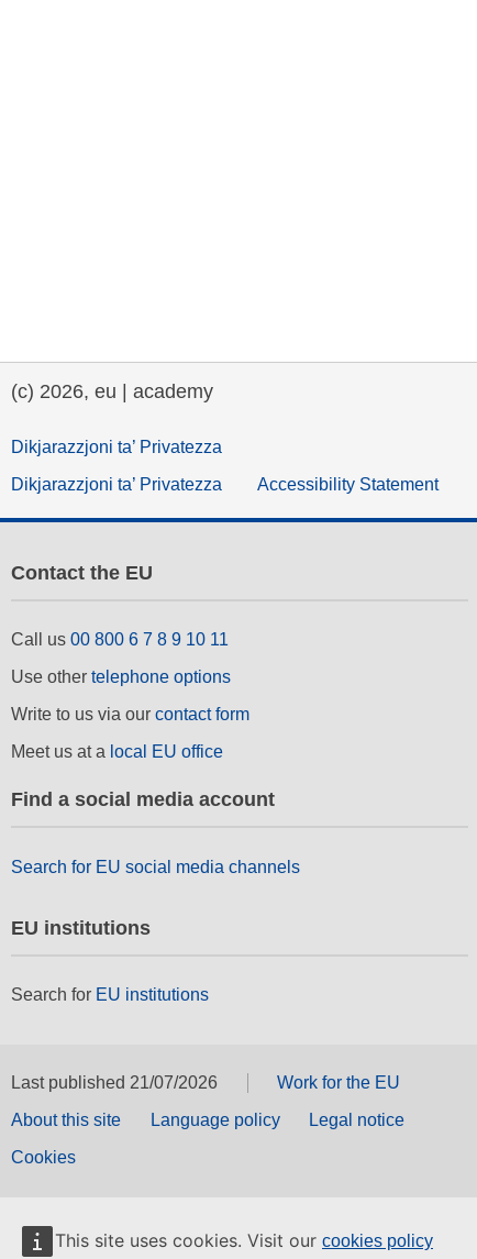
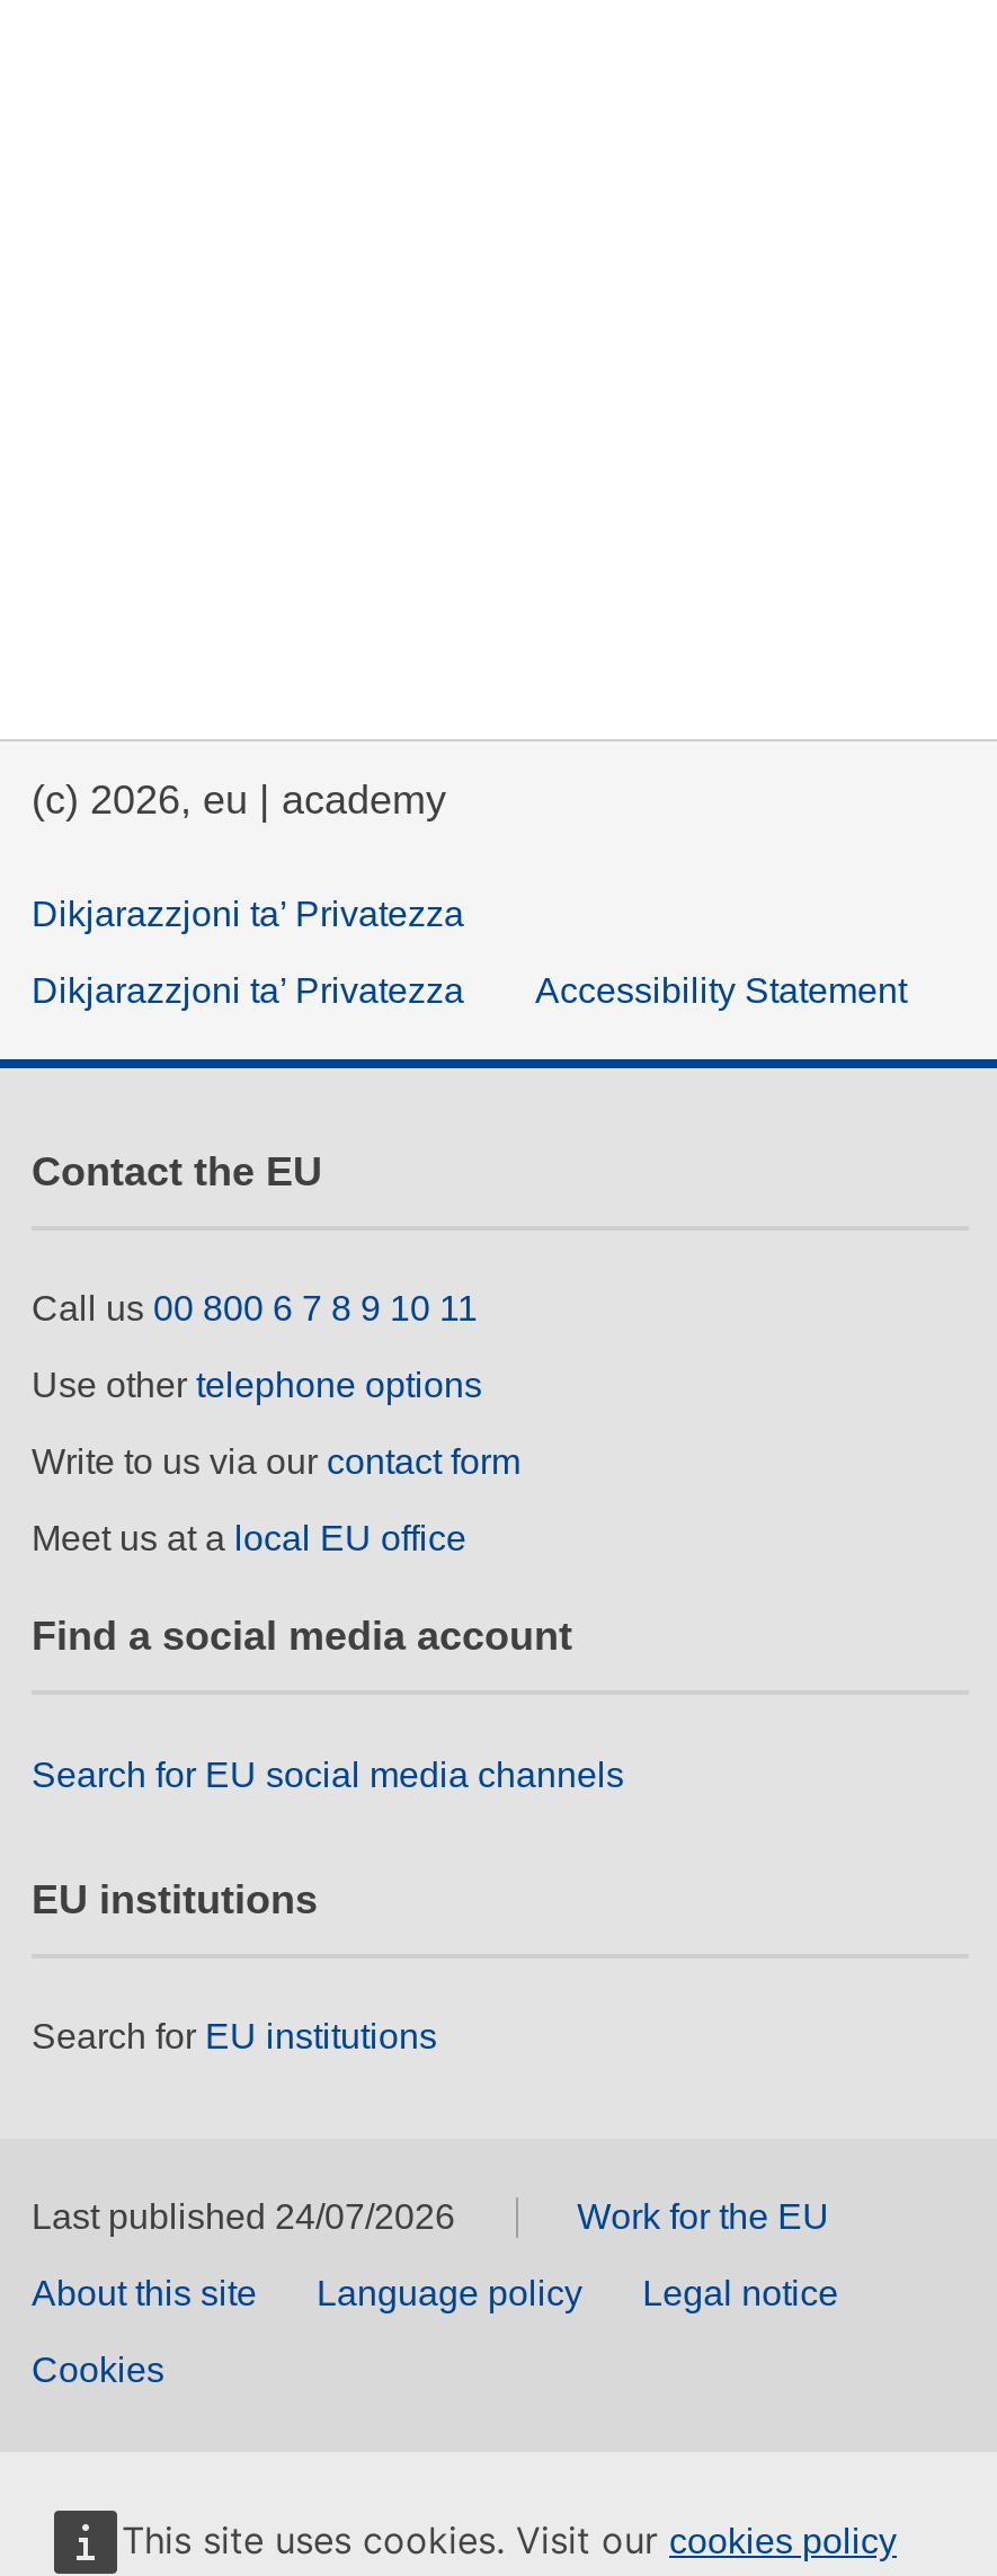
- Last published 21/07/2026
+ Last published 24/07/2026
